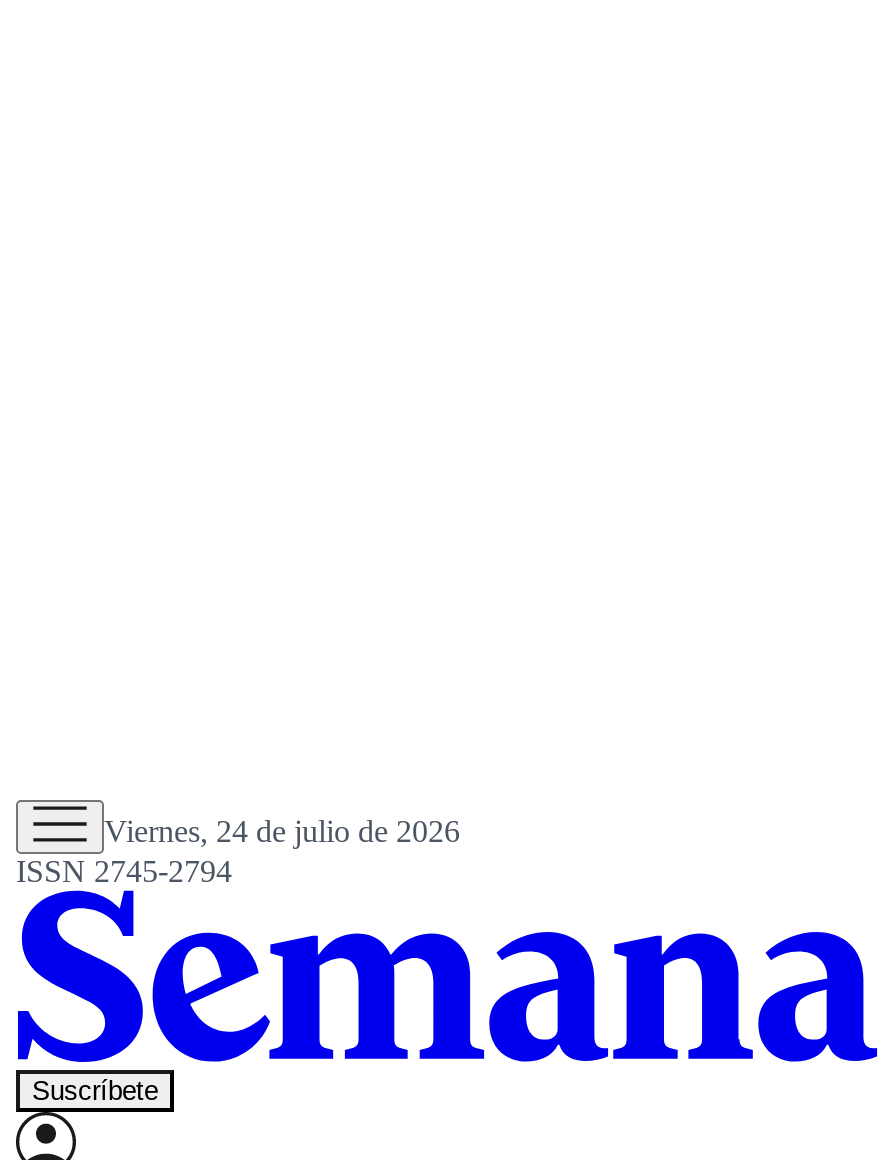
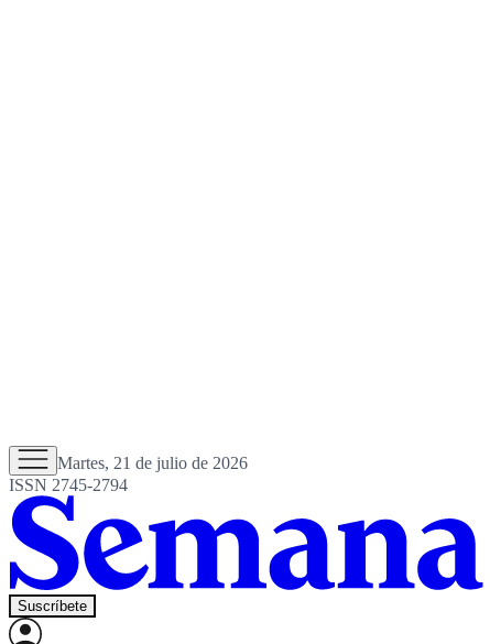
- Viernes, 24 de julio de 2026
+ Martes, 21 de julio de 2026
